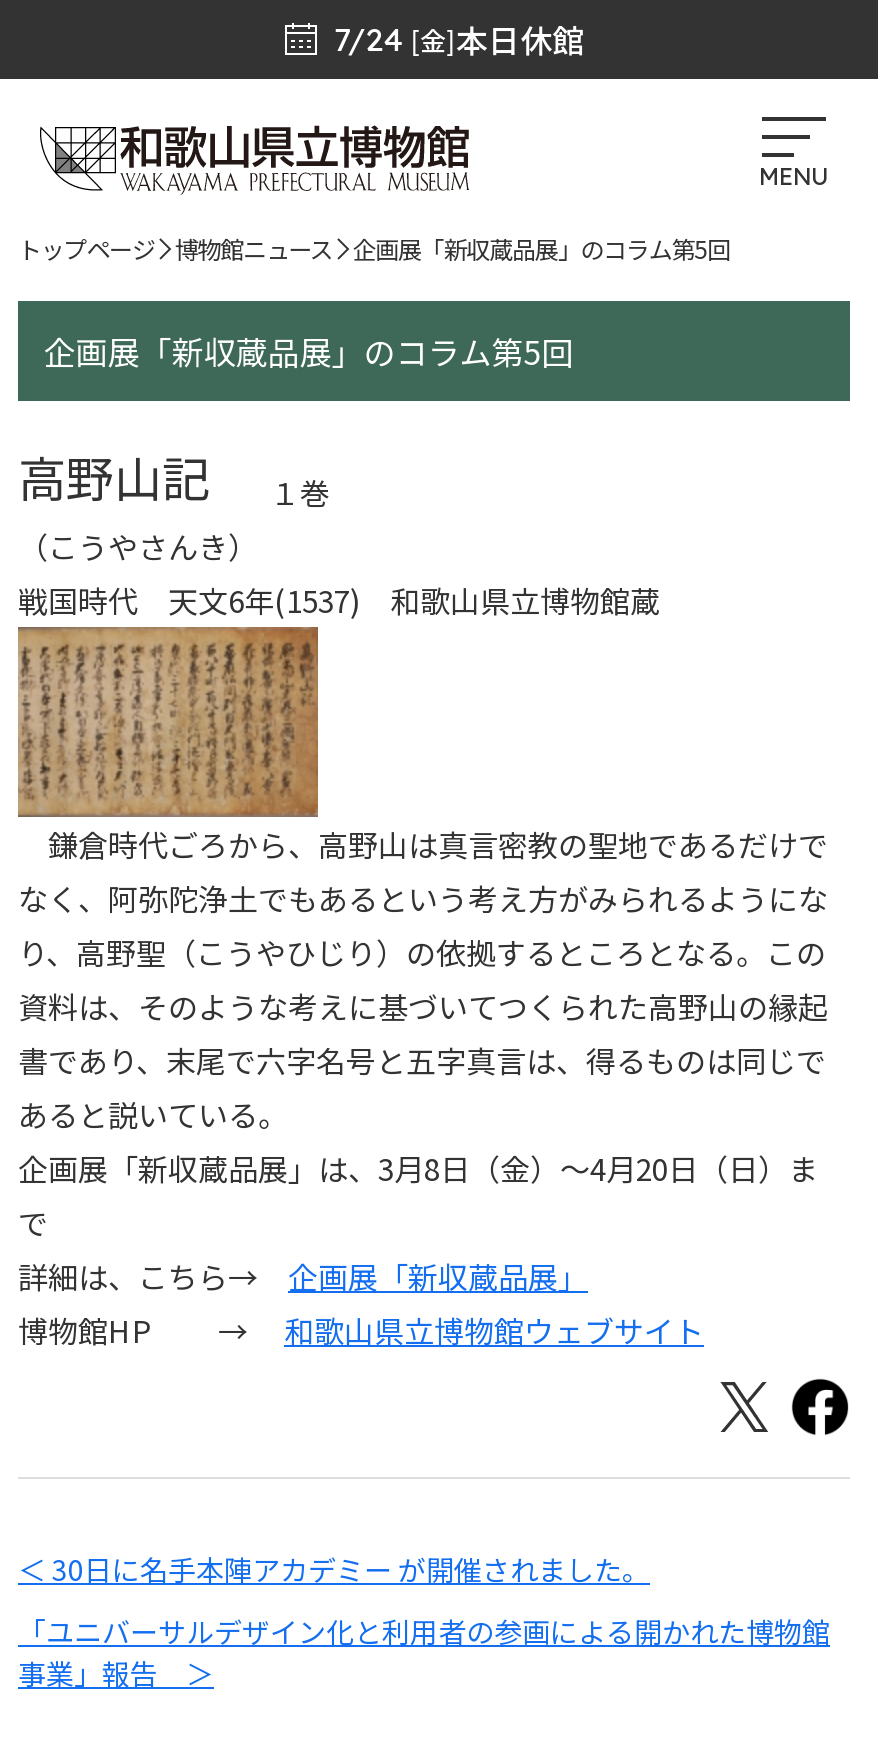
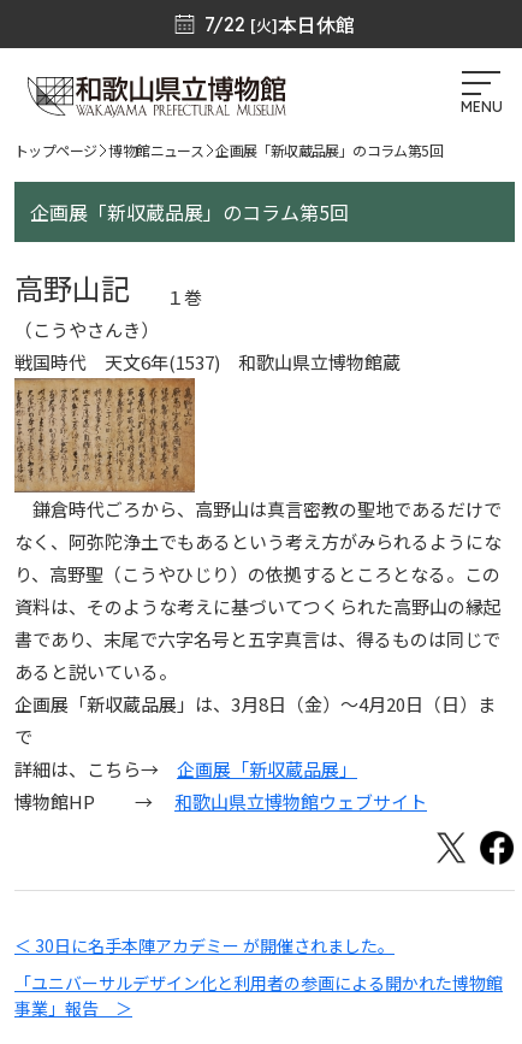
- 7/24 [金]本日休館
+ 7/22 [火]本日休館
